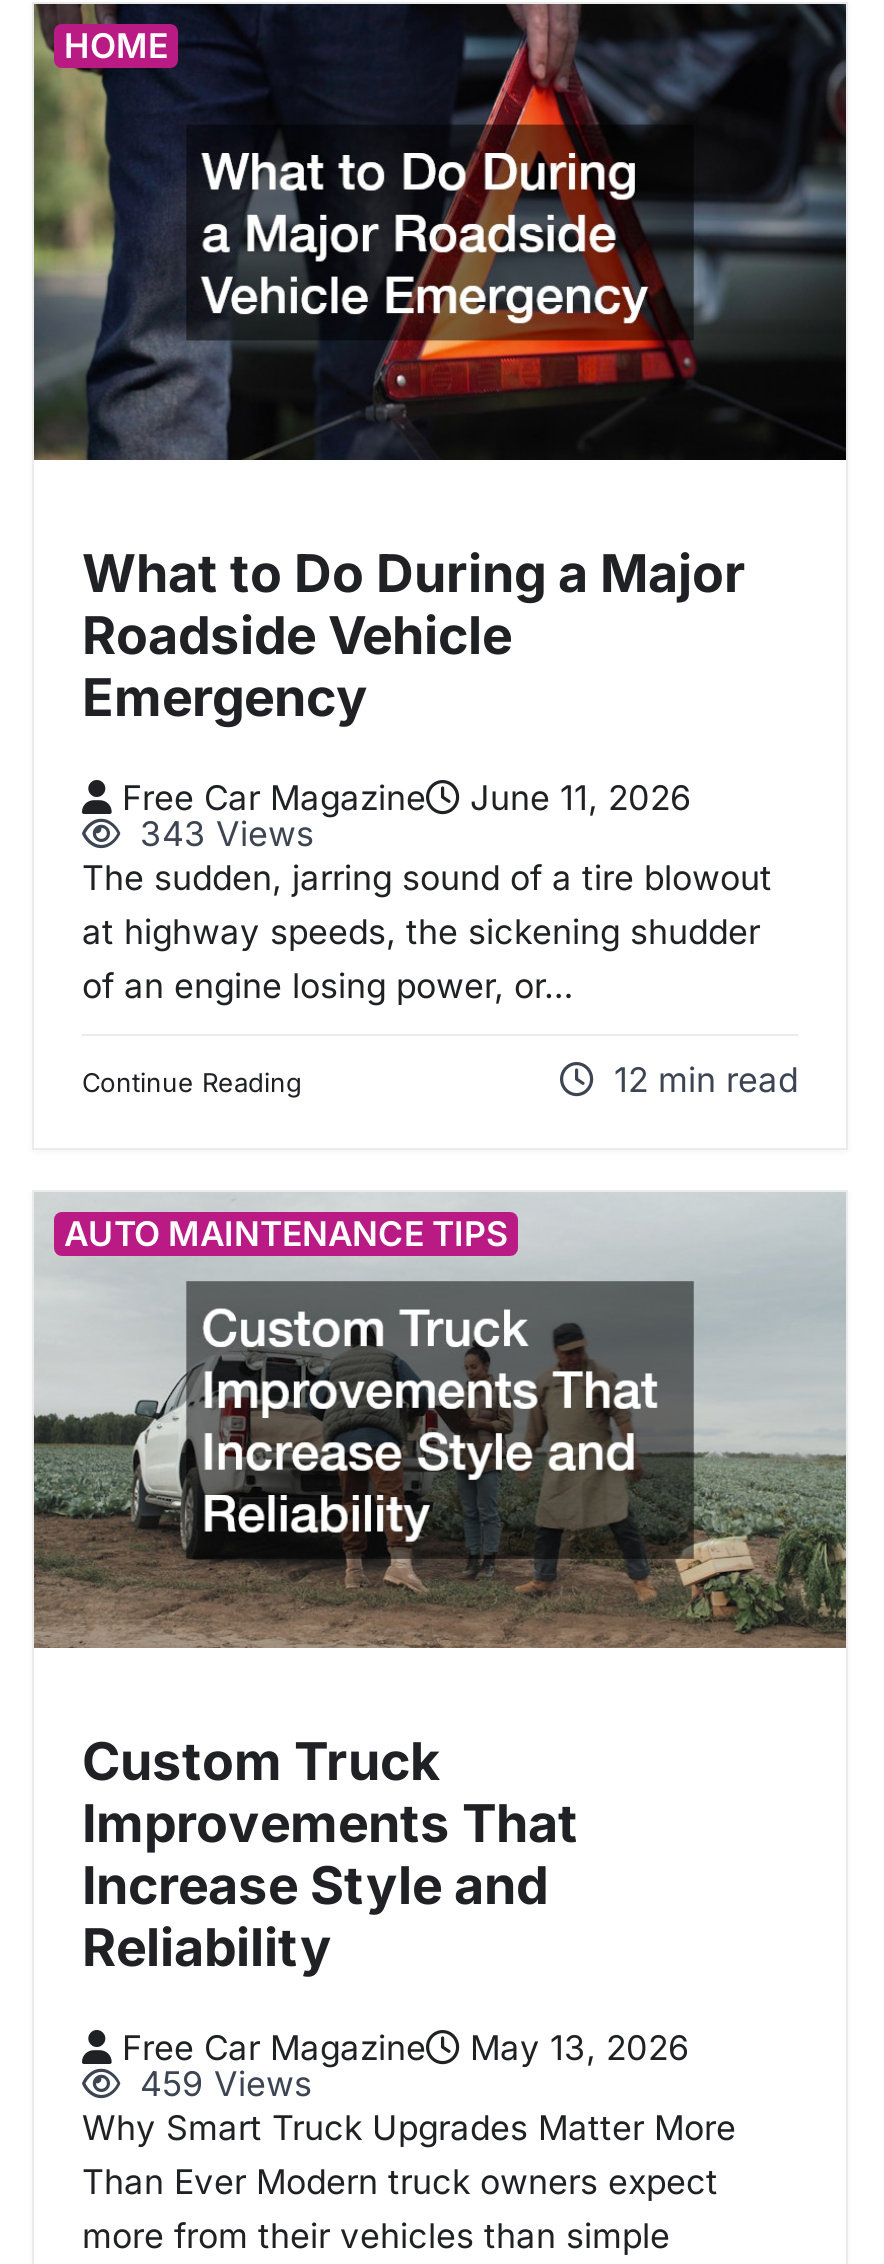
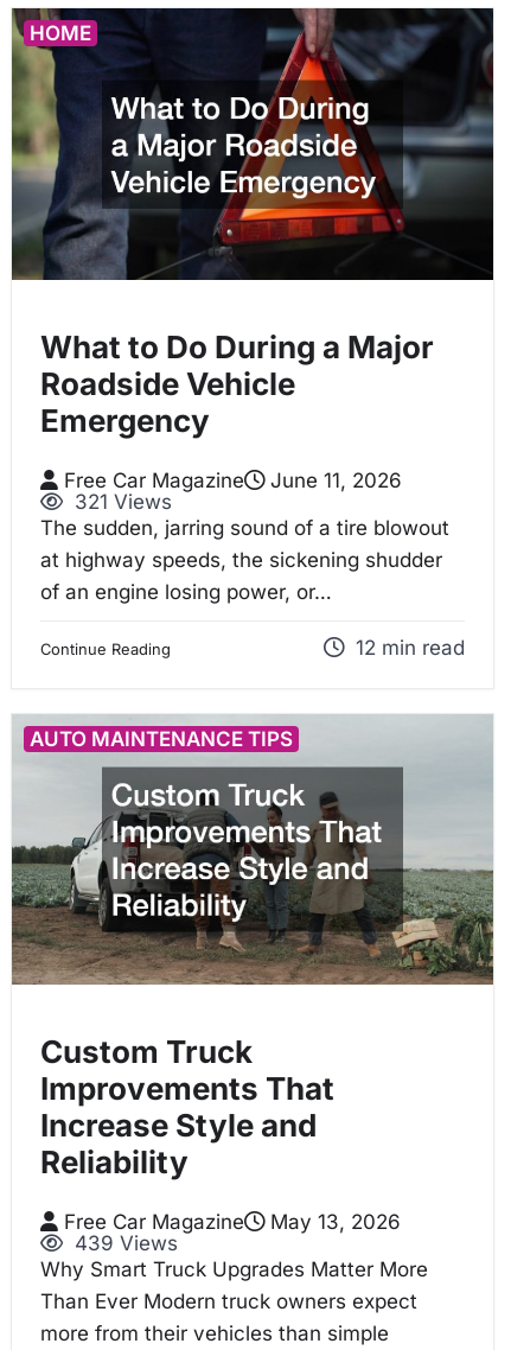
- 343 Views
+ 321 Views

- 459 Views
+ 439 Views
